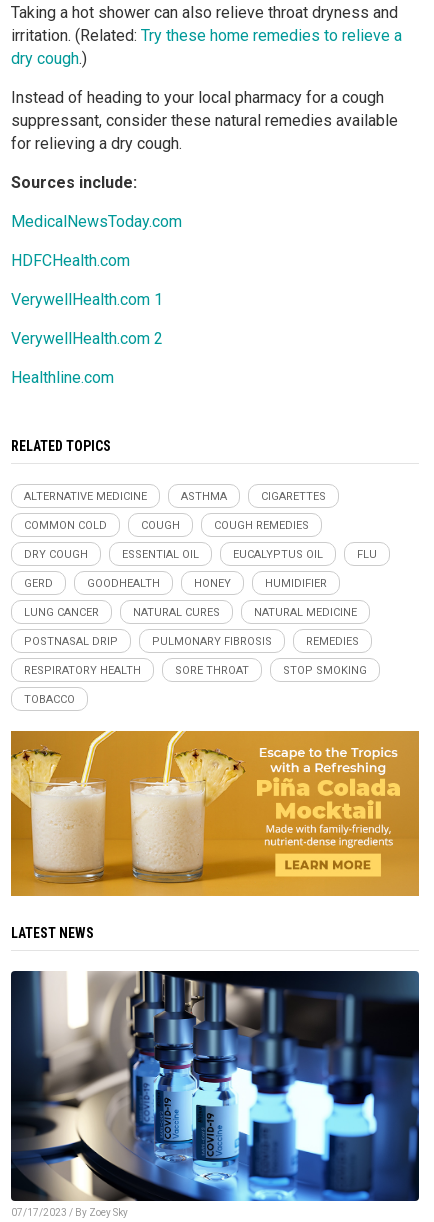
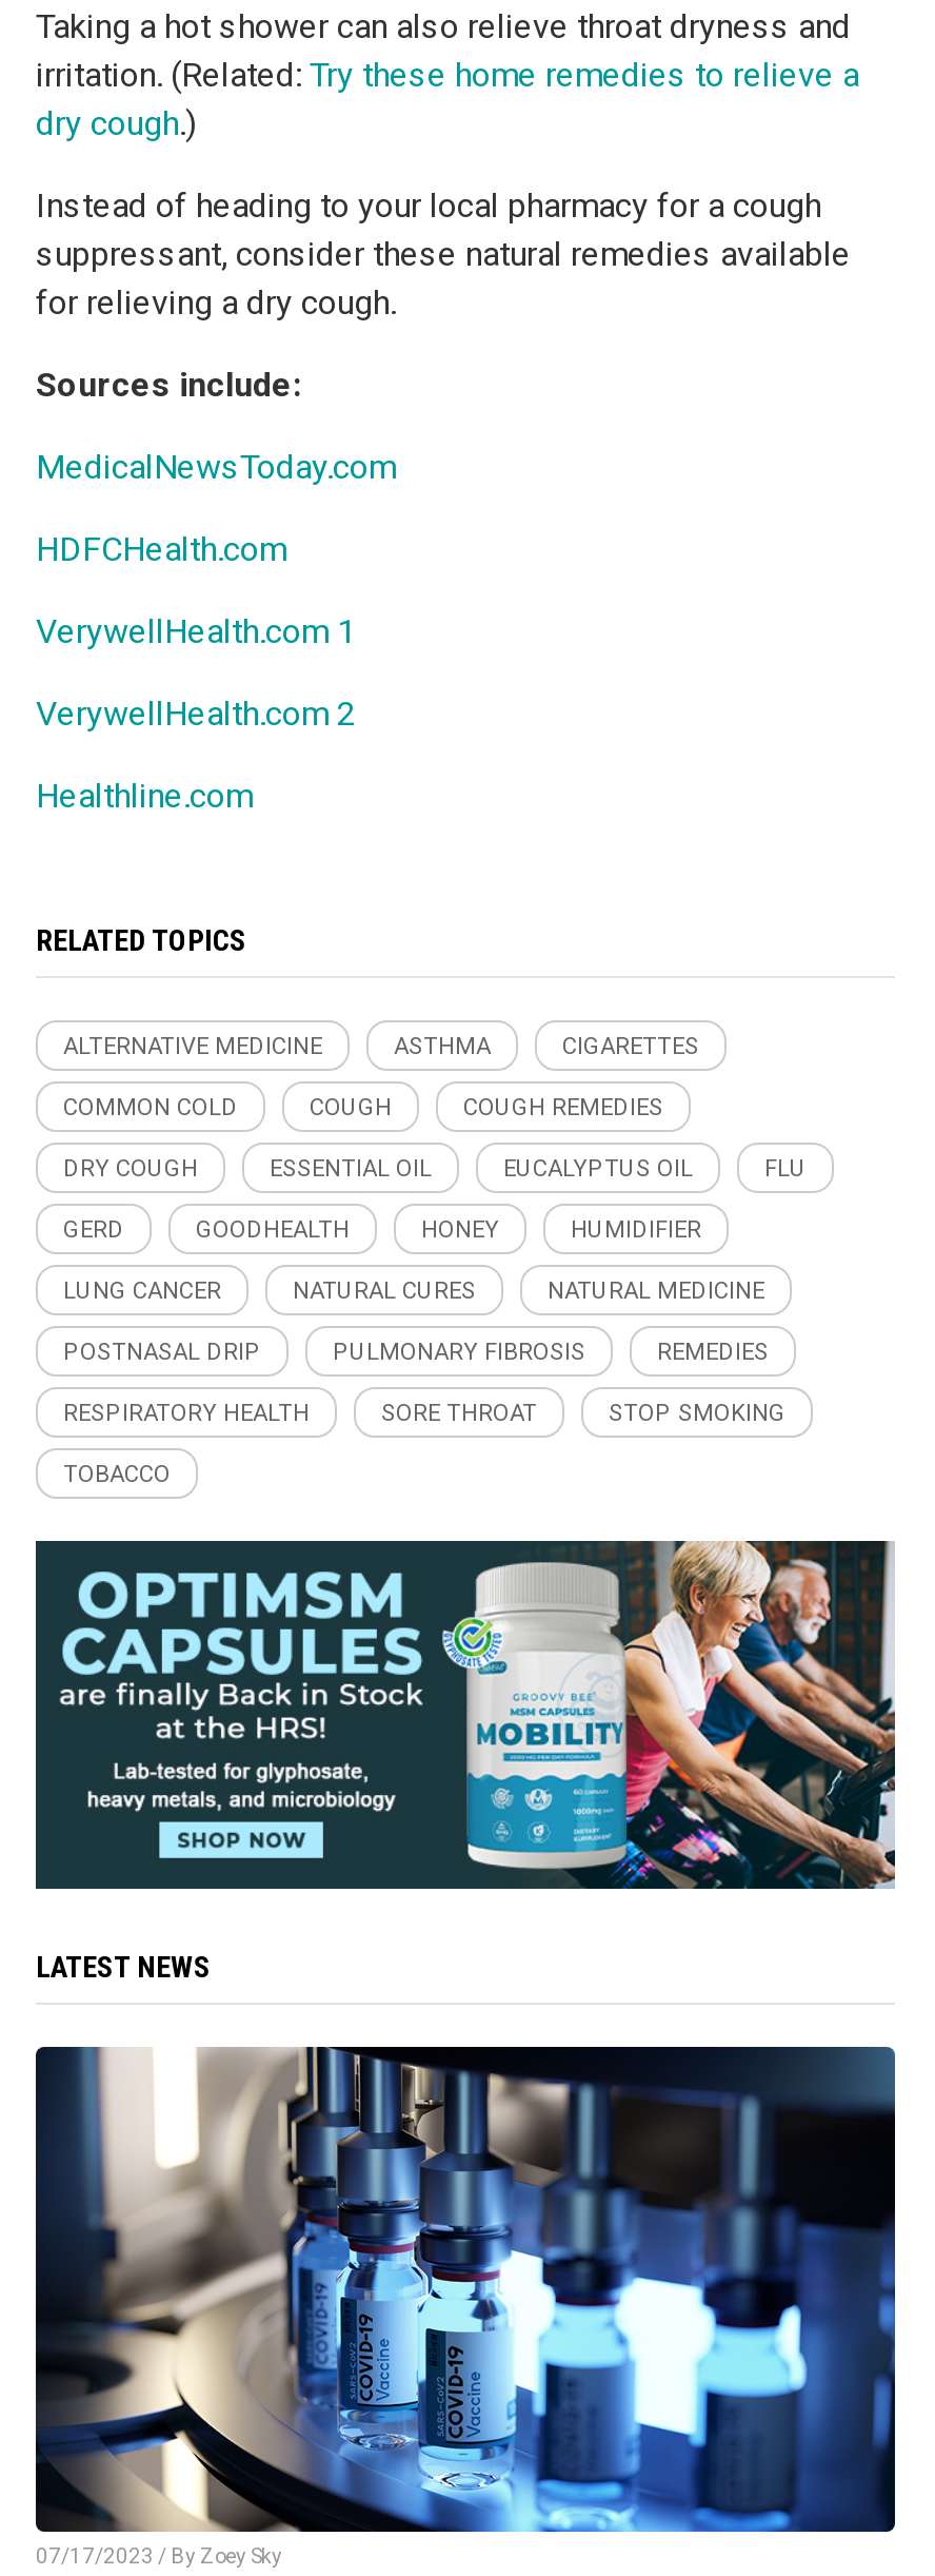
- [image]
+ [image]
